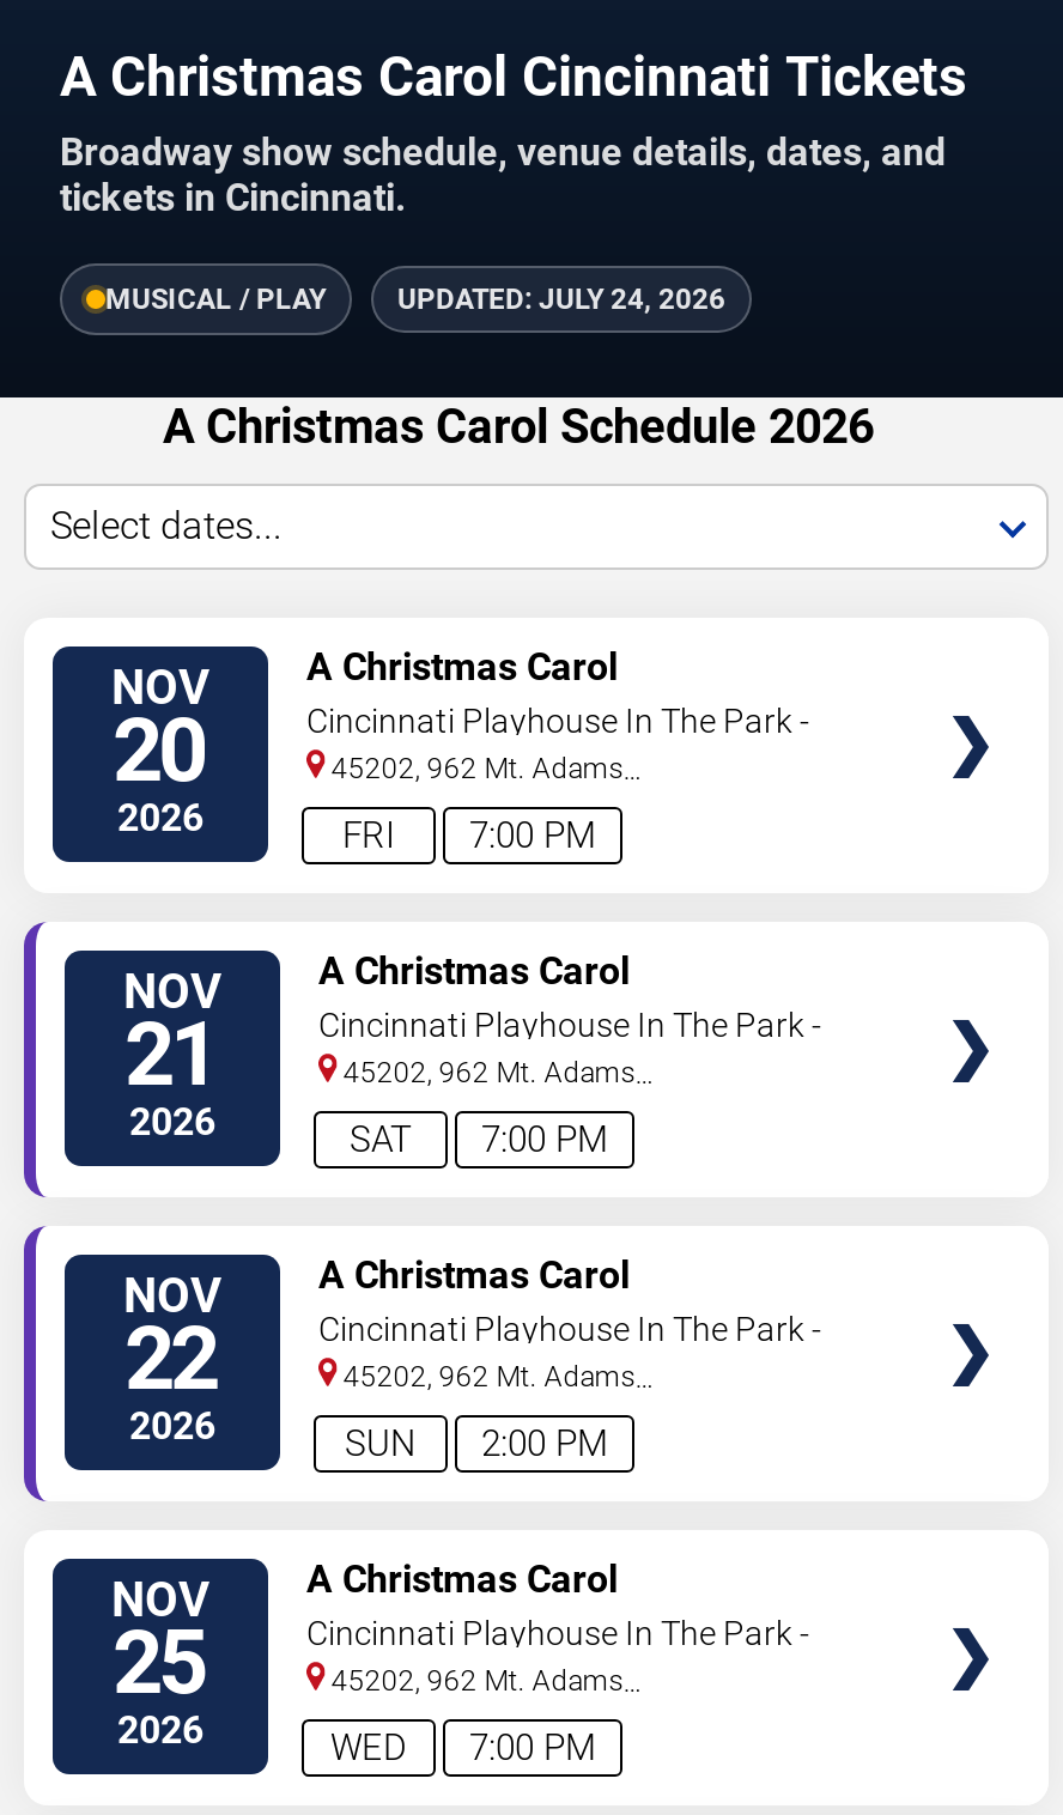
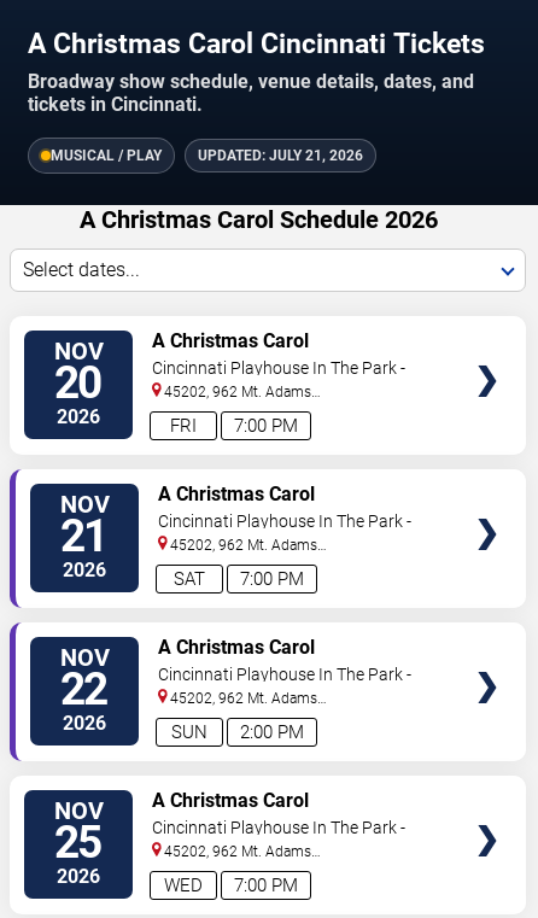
- UPDATED: JULY 24, 2026
+ UPDATED: JULY 21, 2026
